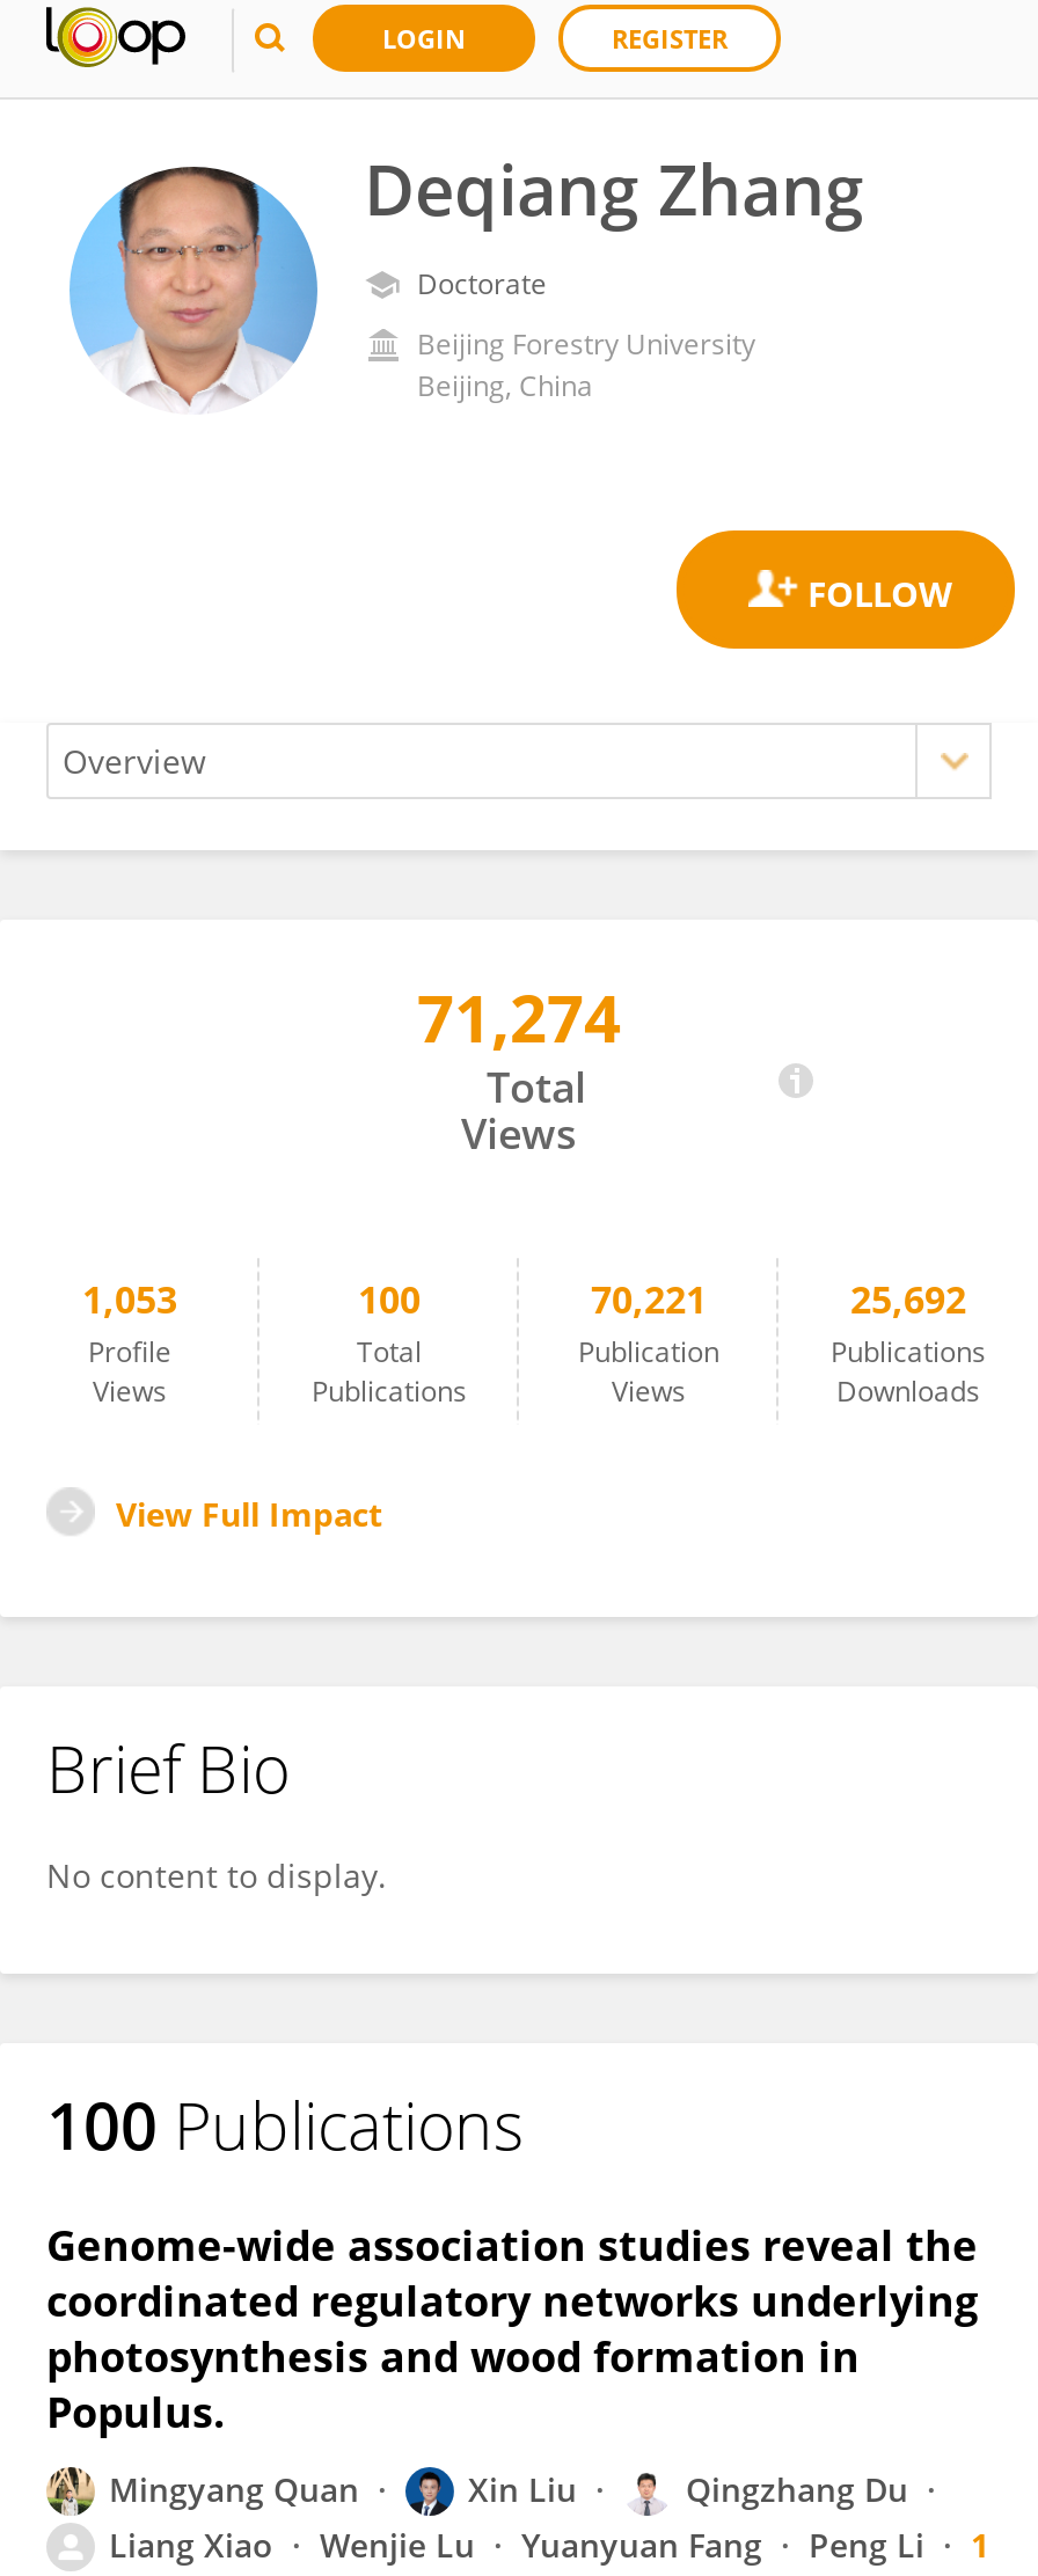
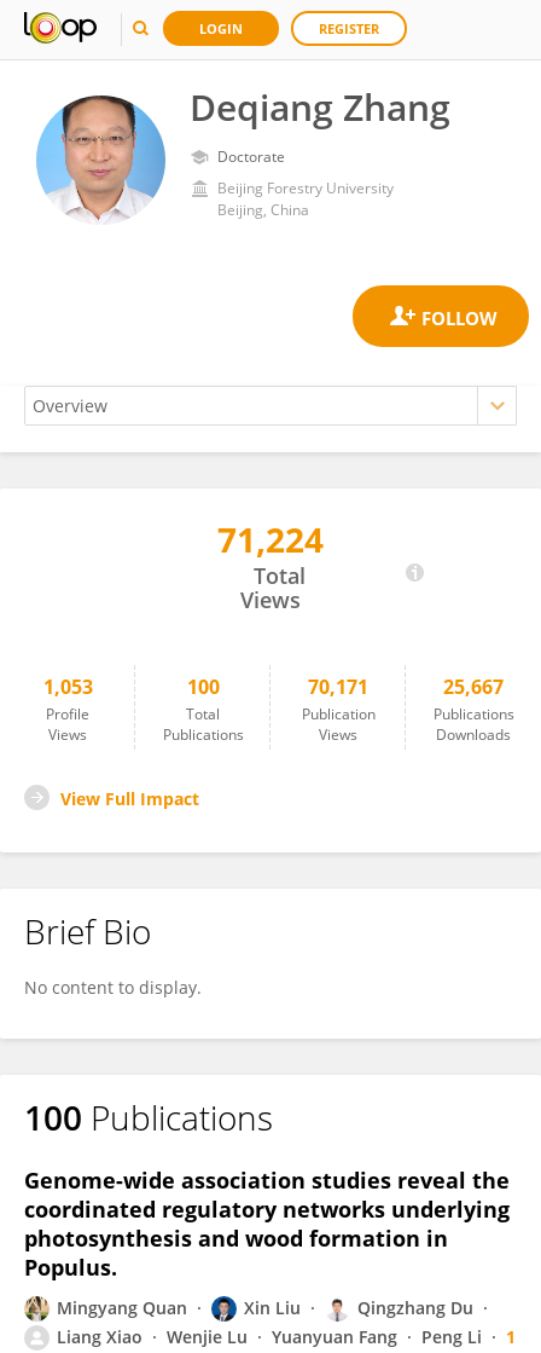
- 71,274
+ 71,224

- 70,221
+ 70,171

- 25,692
+ 25,667
